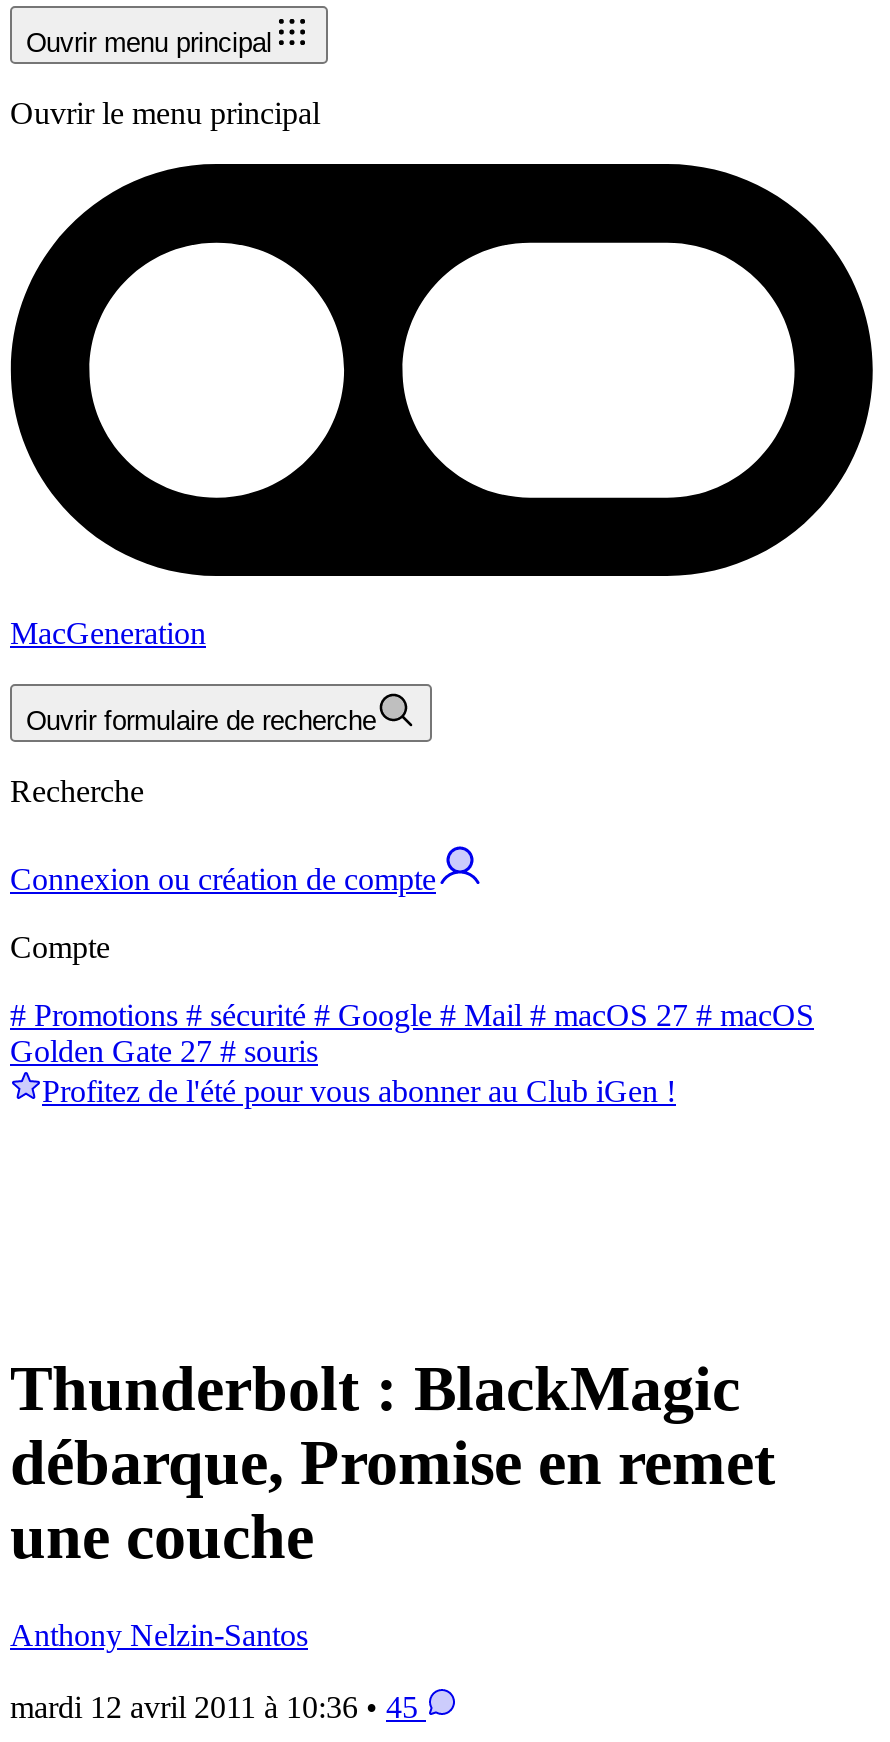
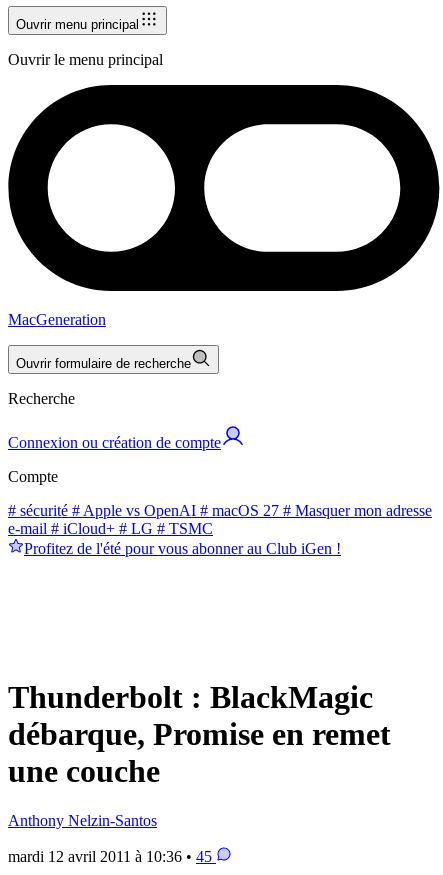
- # Promotions # sécurité # Google # Mail # macOS 27 # macOS
- Golden Gate 27 # souris
+ # sécurité # Apple vs OpenAI # macOS 27 # Masquer mon adresse
+ e-mail # iCloud+ # LG # TSMC
